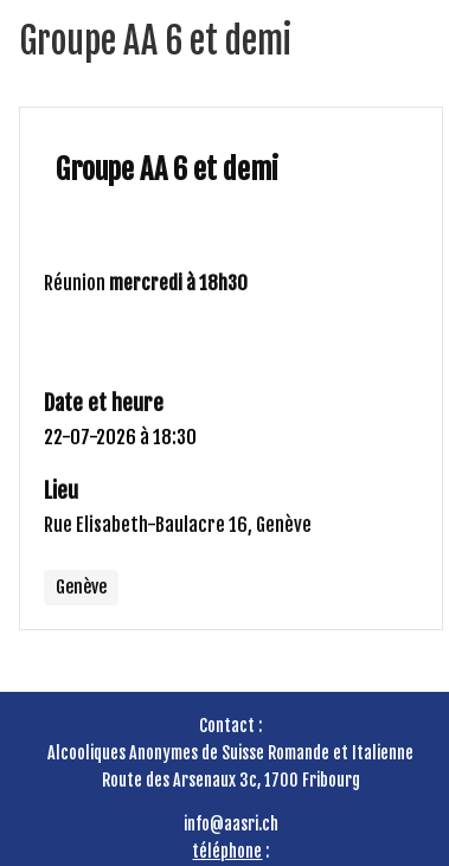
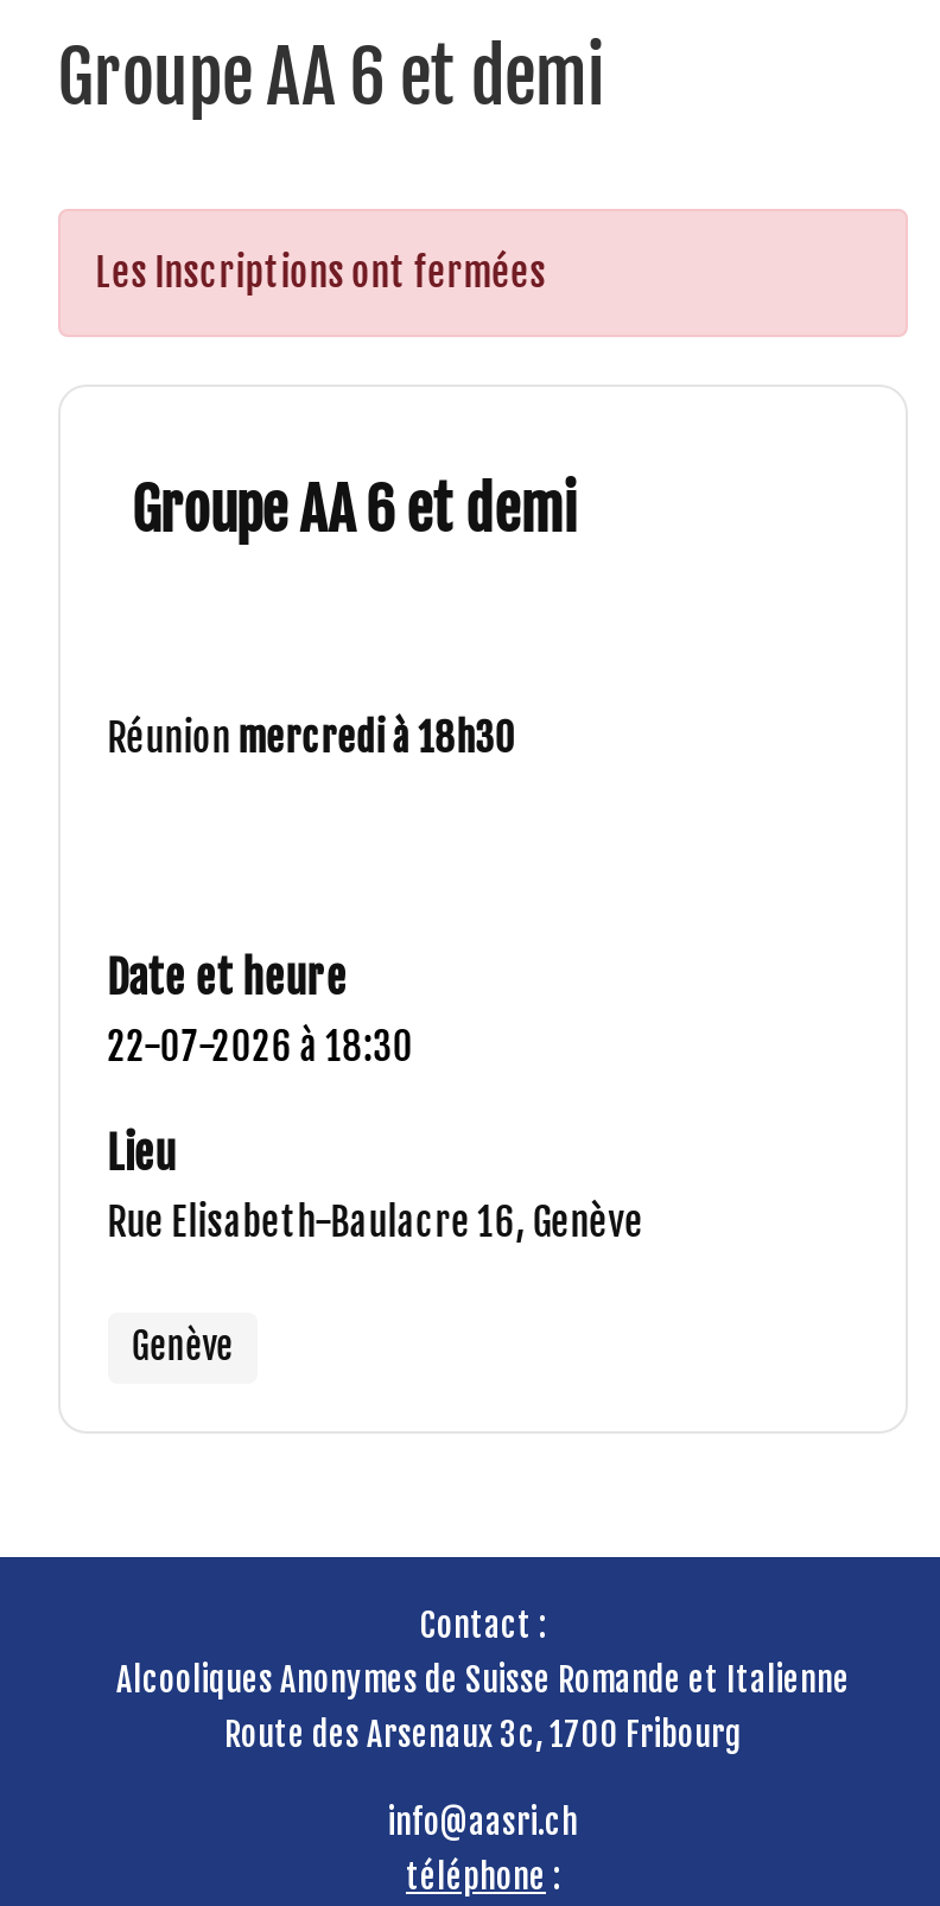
+ Les Inscriptions ont fermées
